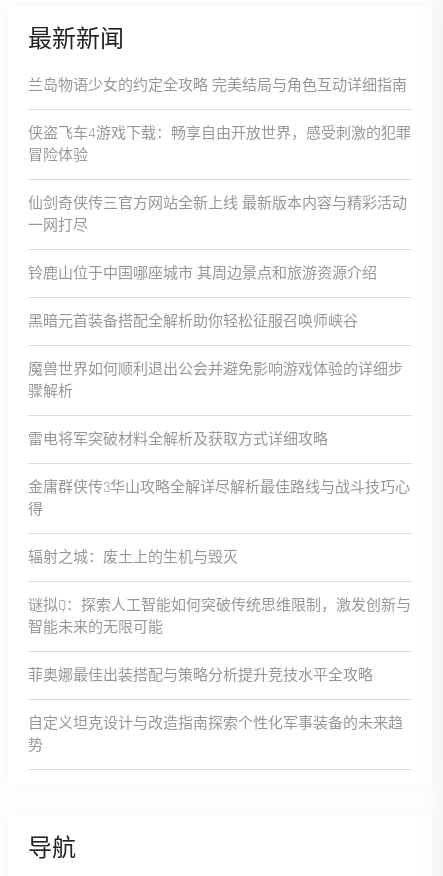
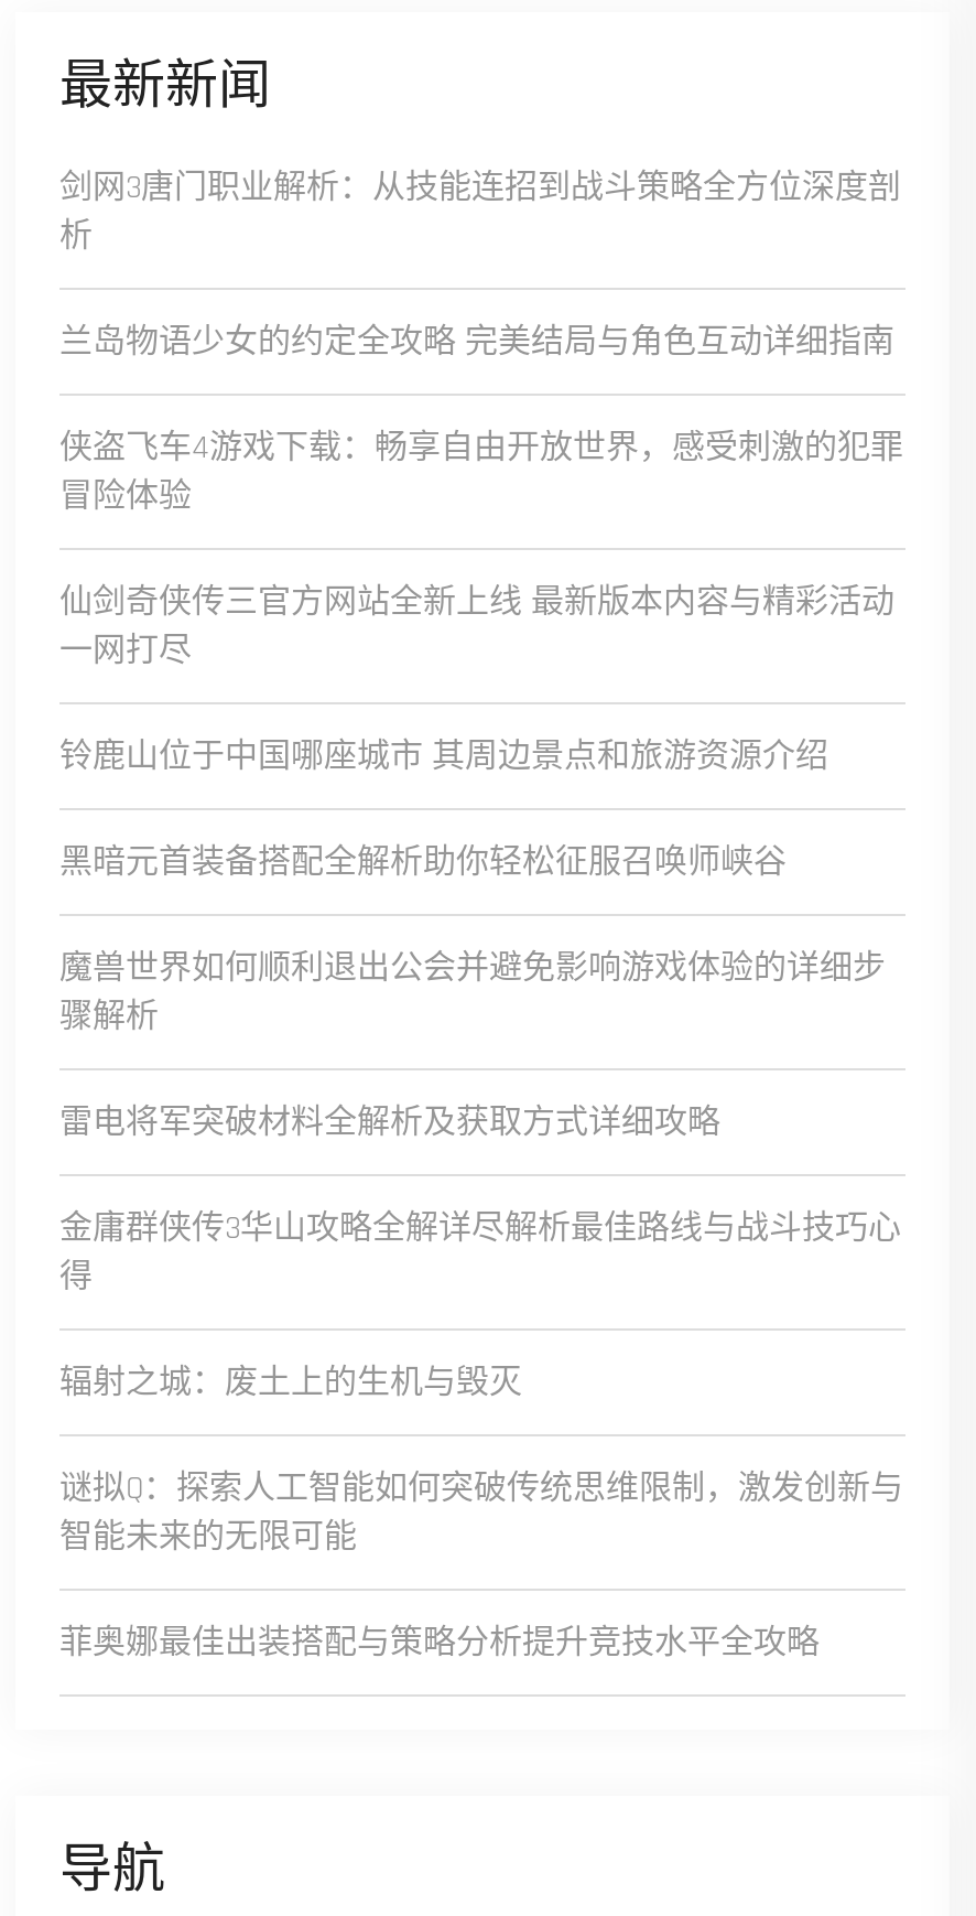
+ 剑网3唐门职业解析：从技能连招到战斗策略全方位深度剖
+ 析

moved down: 兰岛物语少女的约定全攻略 完美结局与角色互动详细指南 | 侠盗飞车4游戏下载：畅享自由开放世界，感受刺激的犯罪 | 冒险体验 | ... | 智能未来的无限可能 | 菲奥娜最佳出装搭配与策略分析提升竞技水平全攻略

- 自定义坦克设计与改造指南探索个性化军事装备的未来趋
- 势
